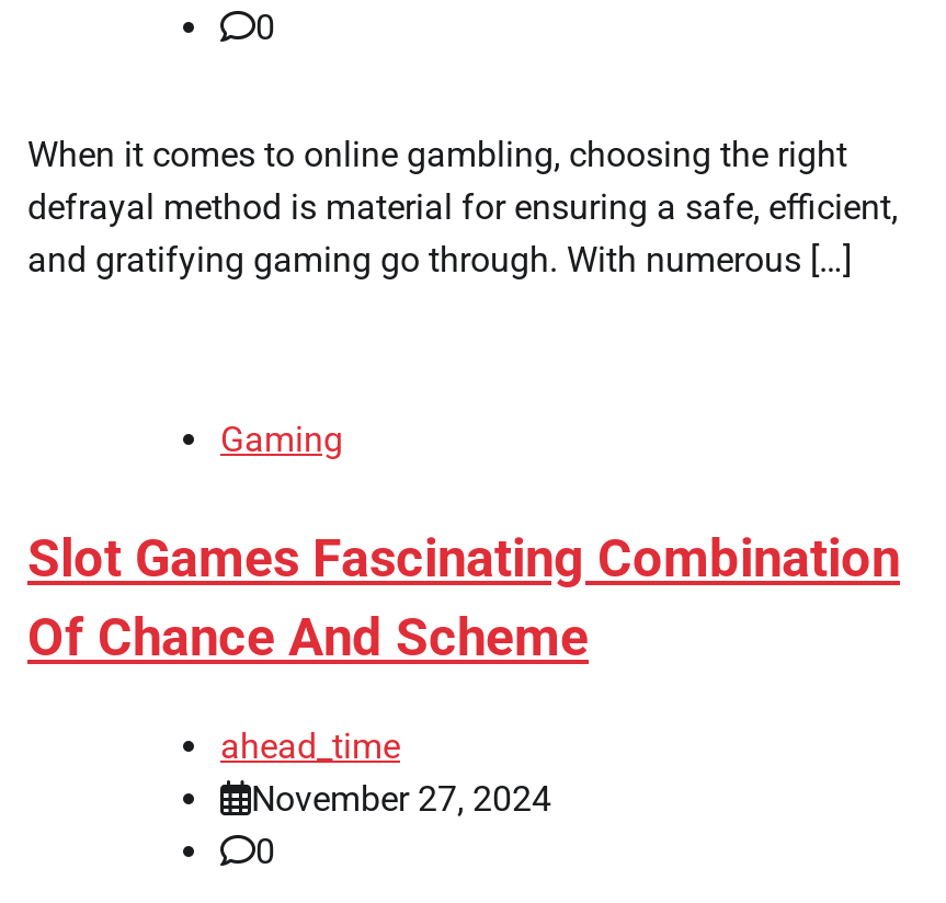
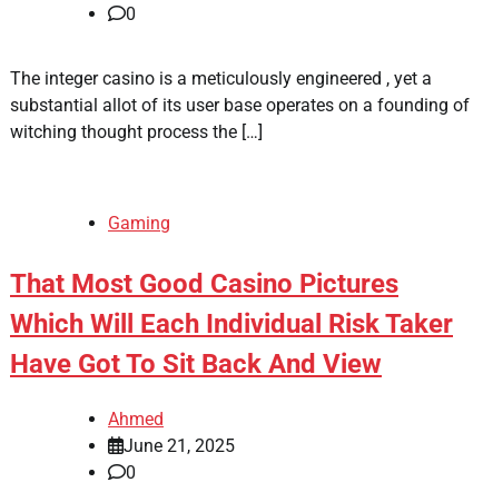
- When it comes to online gambling, choosing the right
- defrayal method is material for ensuring a safe, efficient,
- and gratifying gaming go through. With numerous […]
+ The integer casino is a meticulously engineered , yet a
+ substantial allot of its user base operates on a founding of
+ witching thought process the […]

- Slot Games Fascinating Combination
- Of Chance And Scheme
+ That Most Good Casino Pictures
+ Which Will Each Individual Risk Taker
+ Have Got To Sit Back And View

- ahead_time
- November 27, 2024
+ Ahmed
+ June 21, 2025
